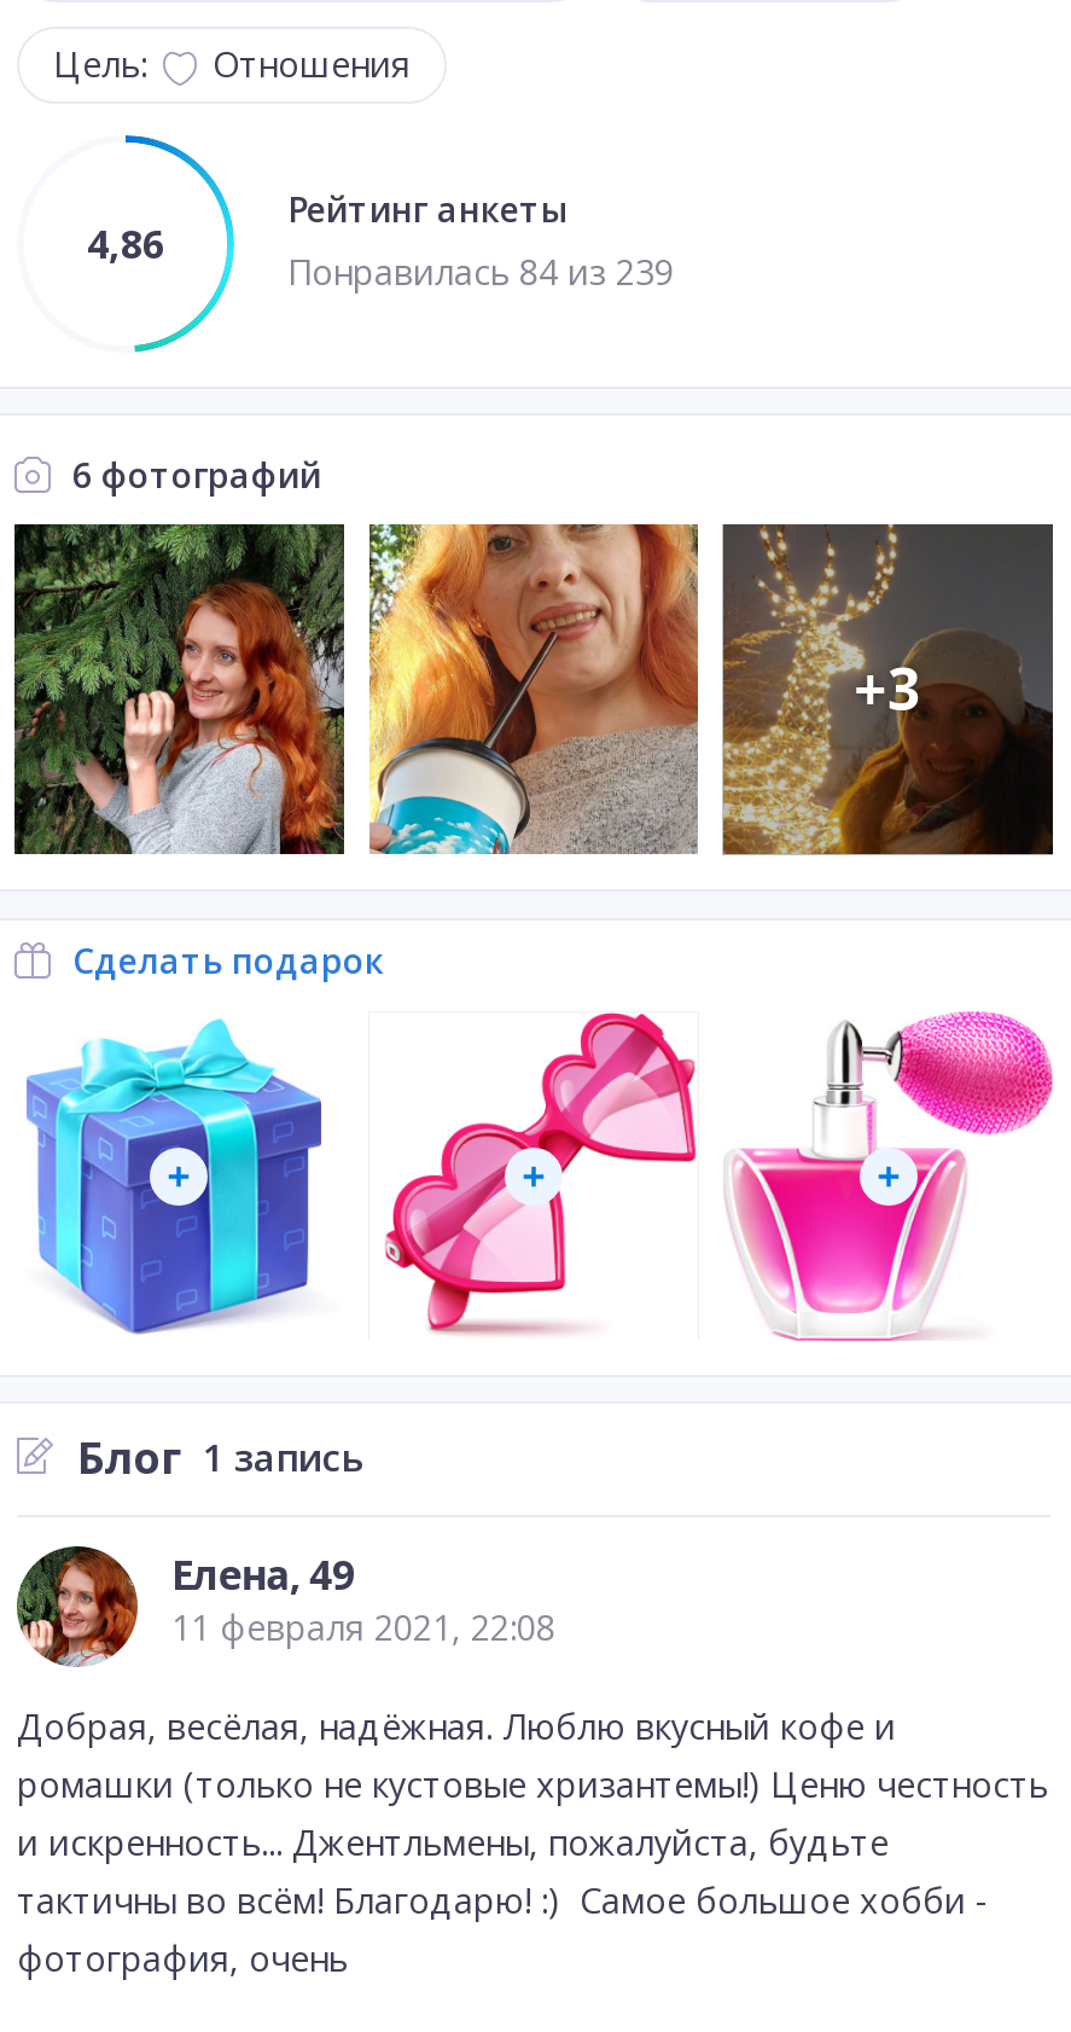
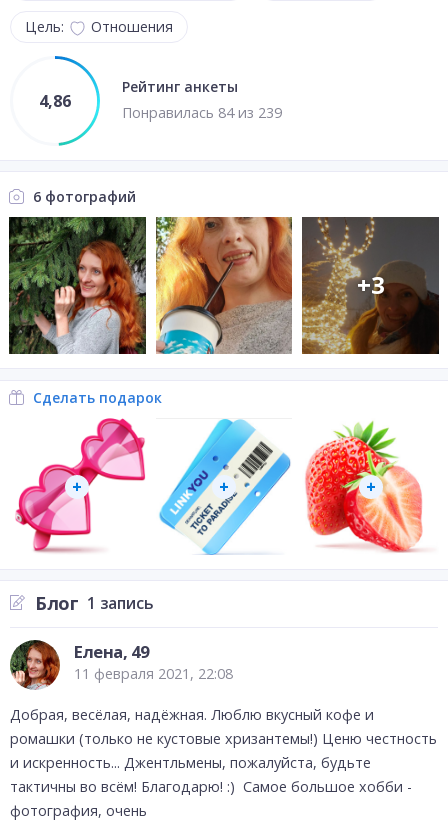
- [image]
+ [image]

- [image]
+ [image]

- [image]
+ [image]
